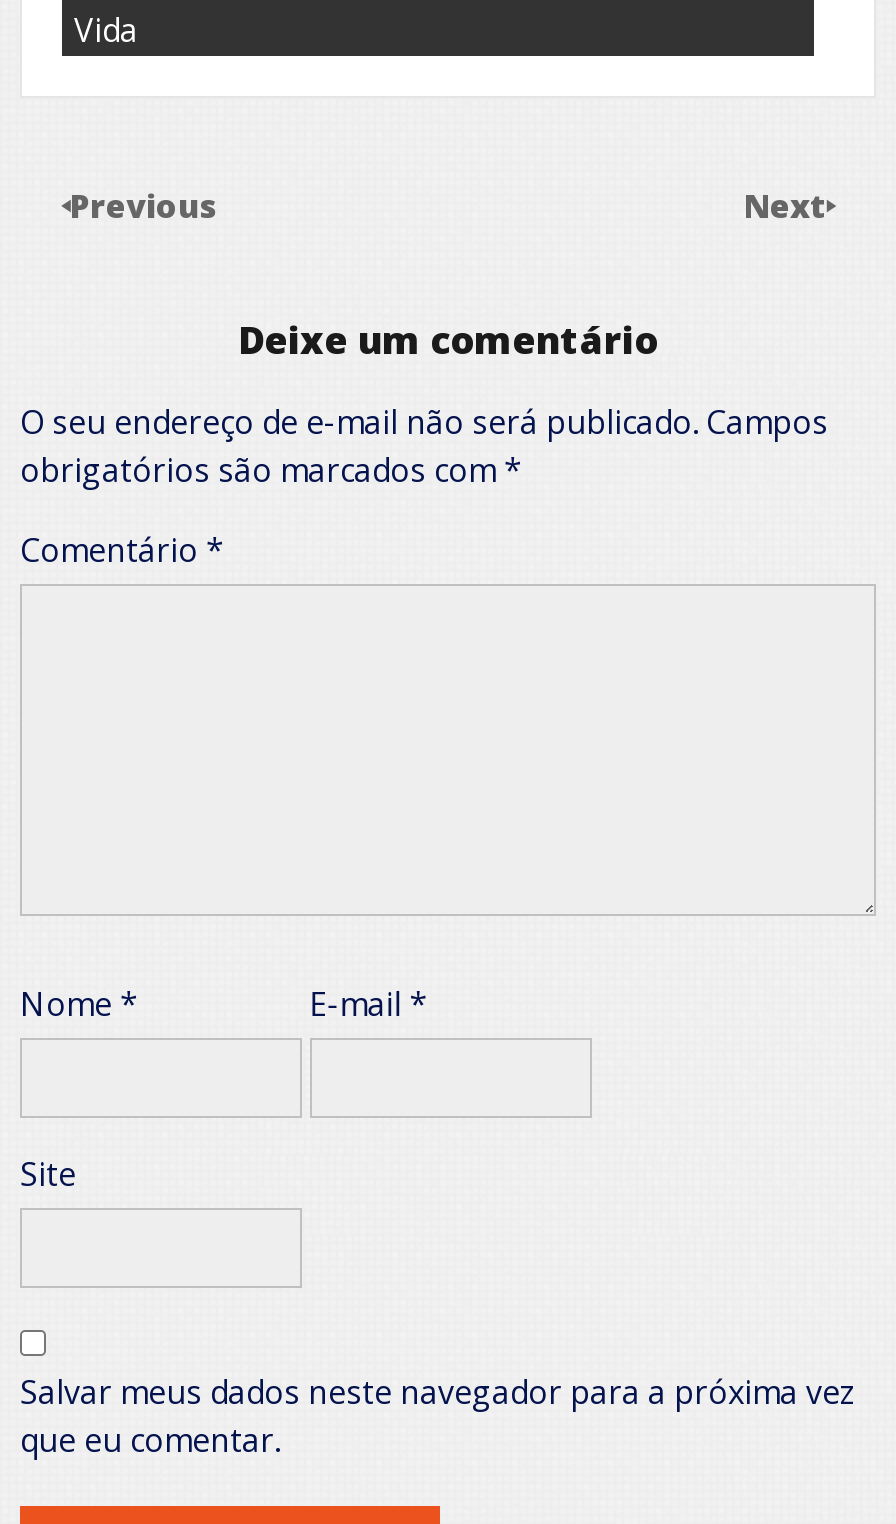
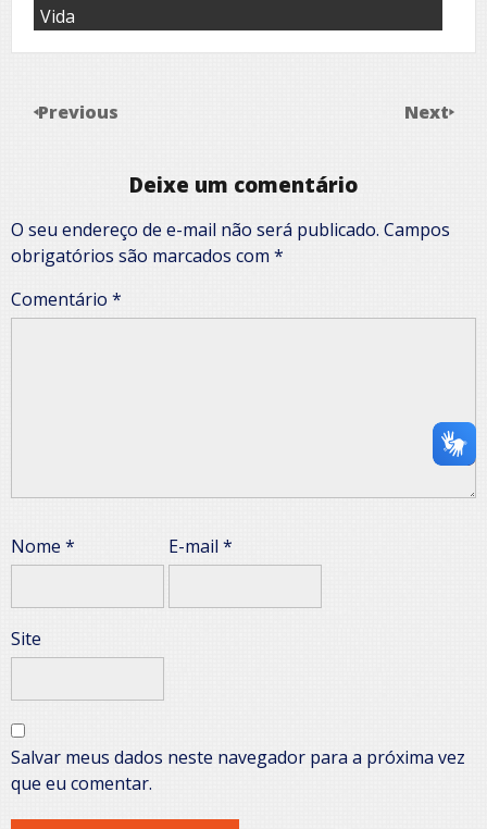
+ [image]
